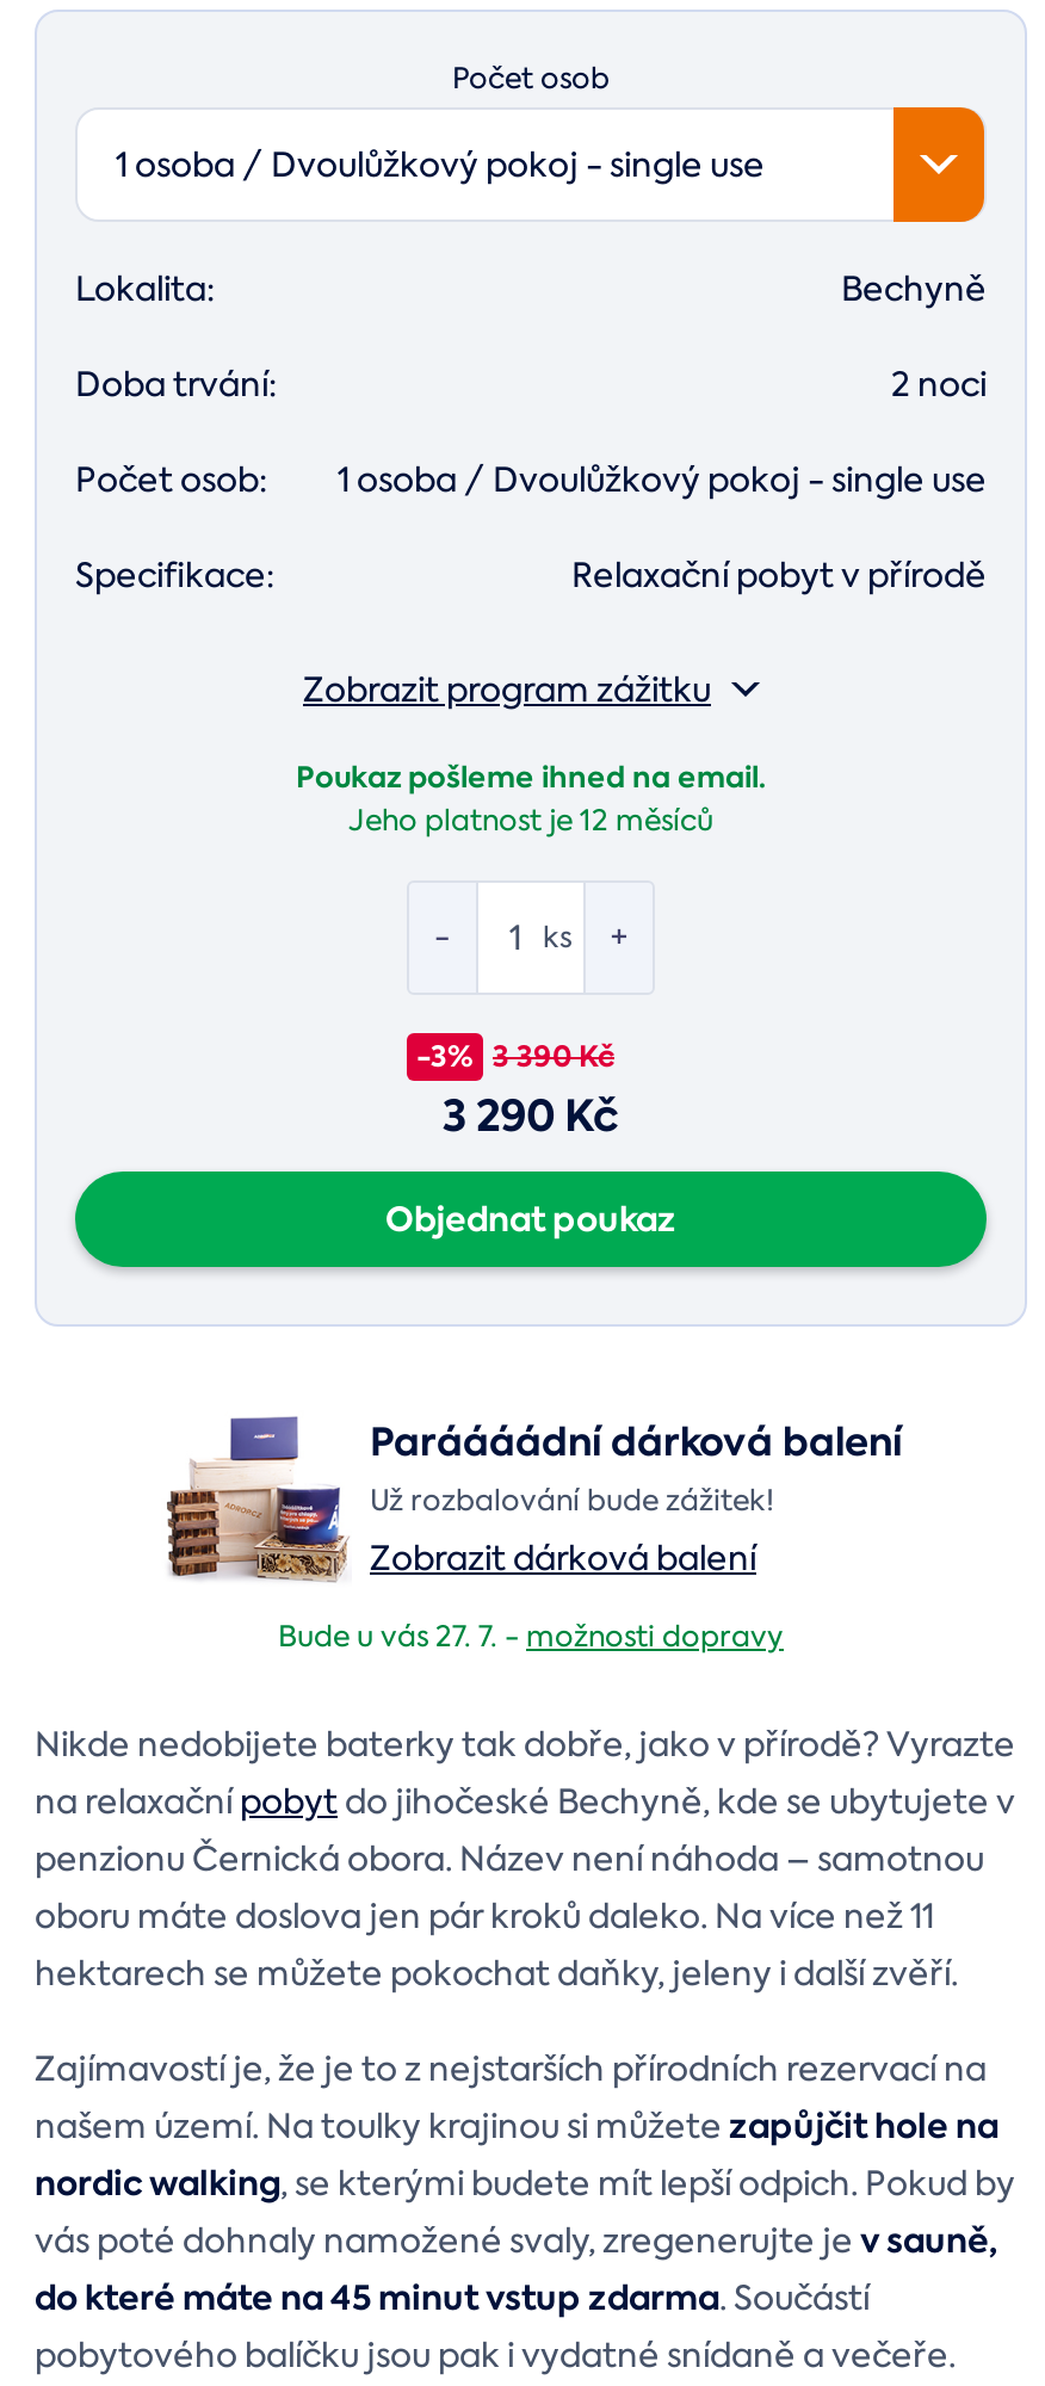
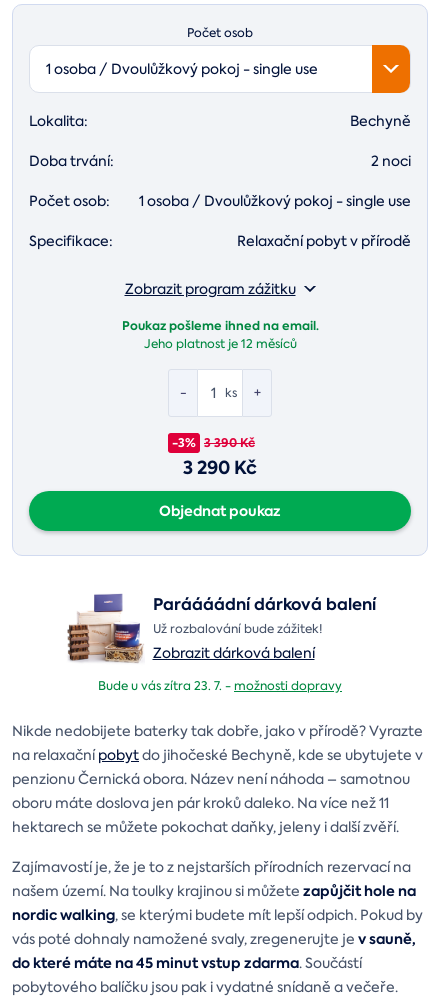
- Bude u vás 27. 7. - možnosti dopravy
+ Bude u vás zítra 23. 7. - možnosti dopravy
